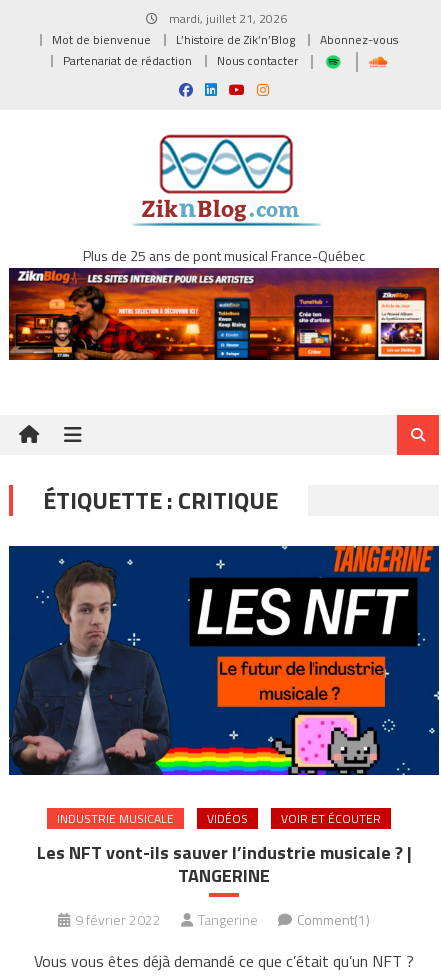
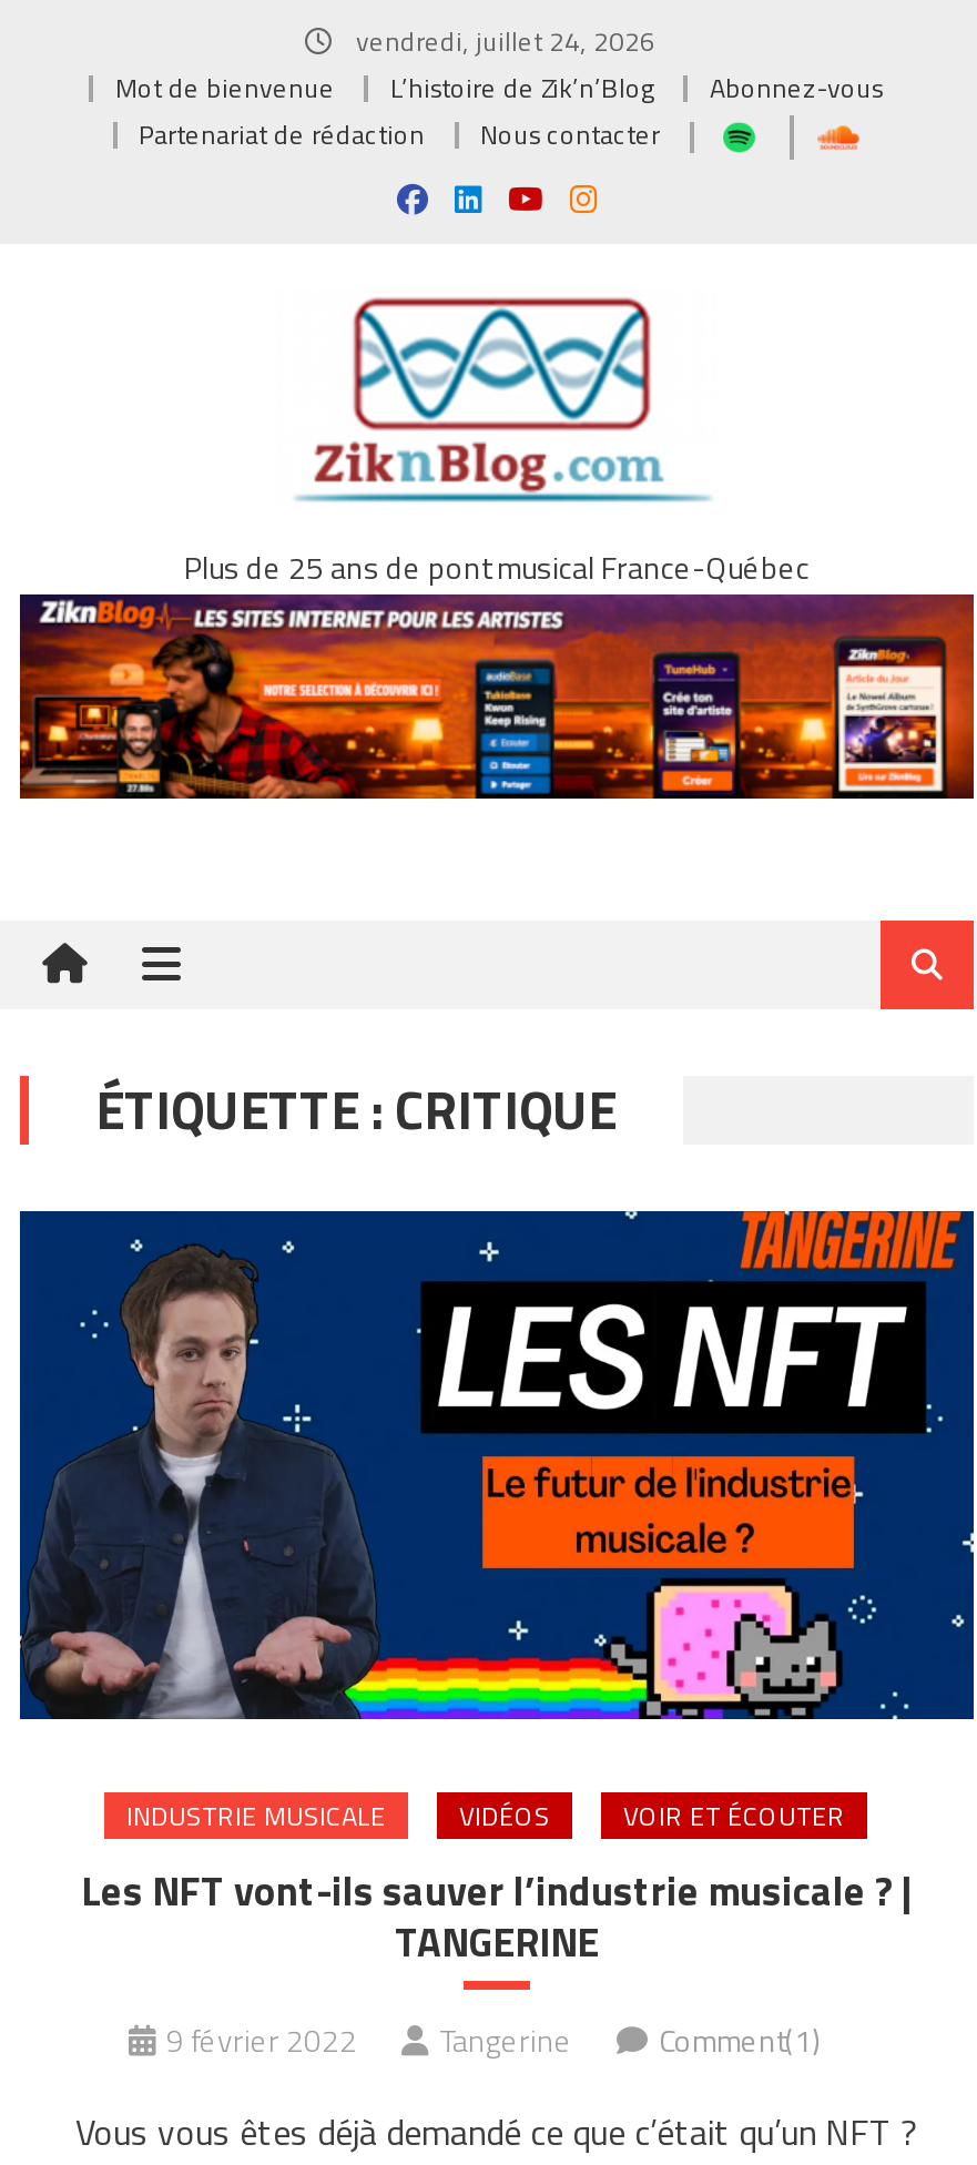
- mardi, juillet 21, 2026
+ vendredi, juillet 24, 2026
